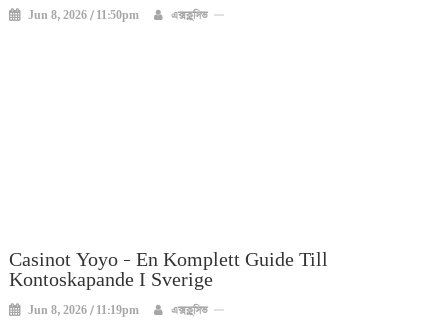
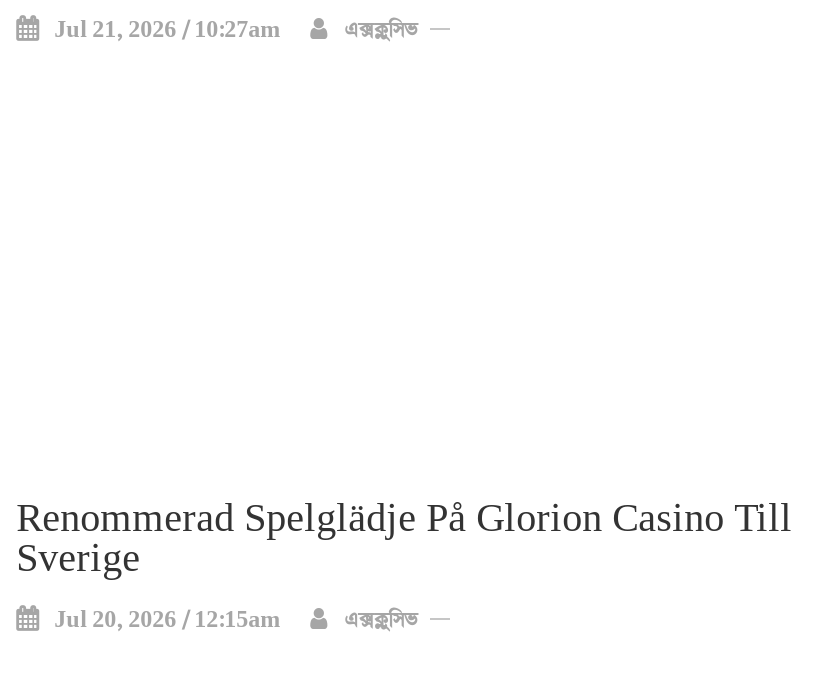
- Jun 8, 2026 / 11:50pm
+ Jul 21, 2026 / 10:27am

- Casinot Yoyo – En Komplett Guide Till
- Kontoskapande I Sverige
+ Renommerad Spelglädje På Glorion Casino Till
+ Sverige

- Jun 8, 2026 / 11:19pm
+ Jul 20, 2026 / 12:15am
